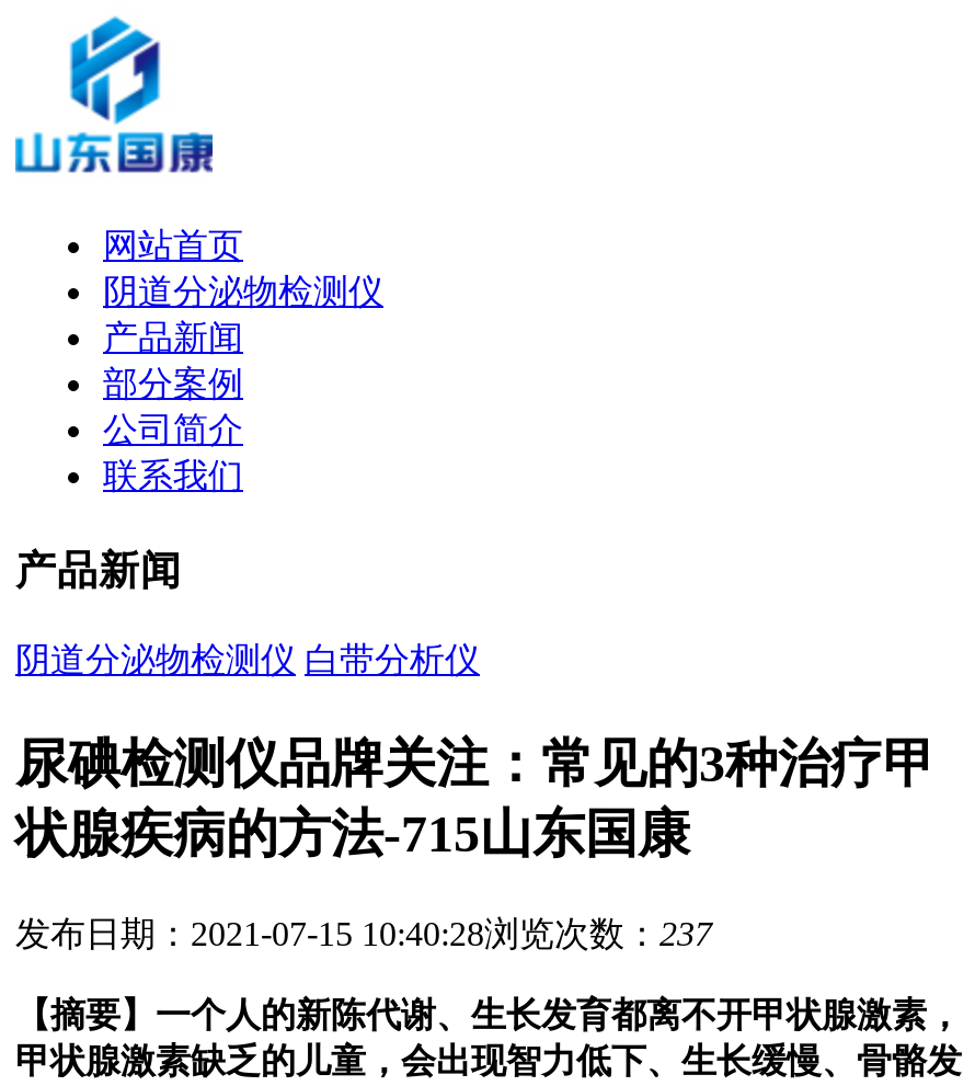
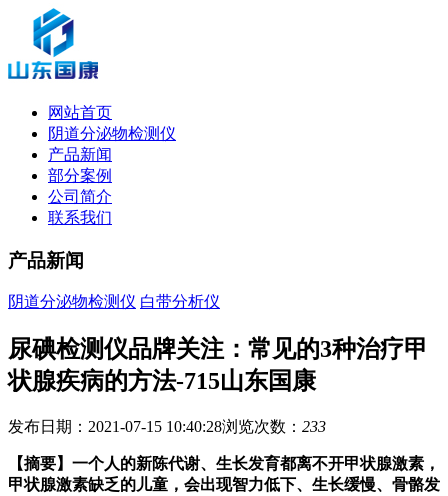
- 发布日期：2021-07-15 10:40:28浏览次数：237
+ 发布日期：2021-07-15 10:40:28浏览次数：233
